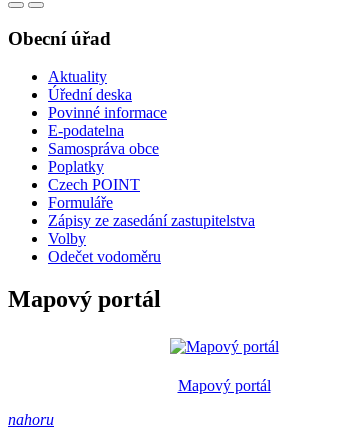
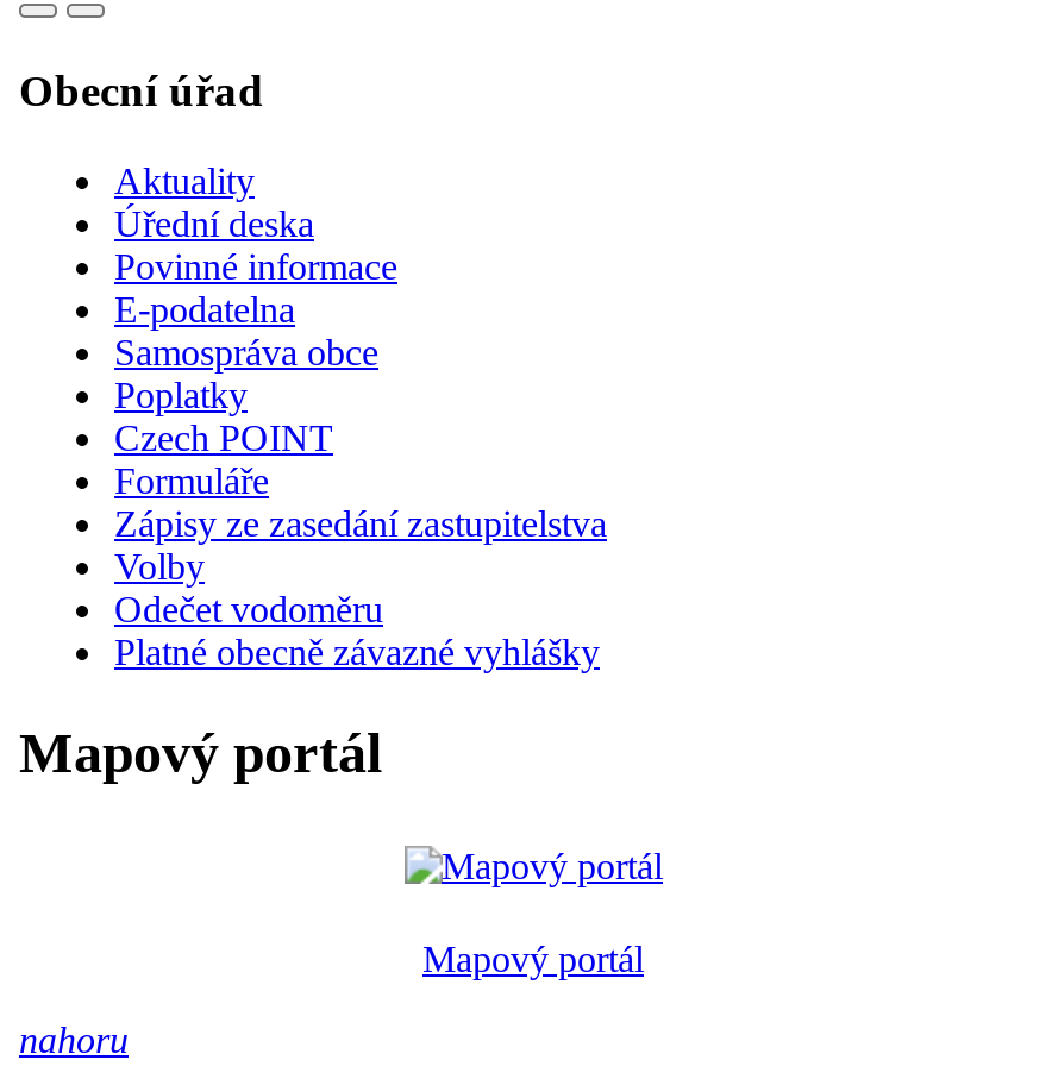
+ Platné obecně závazné vyhlášky
